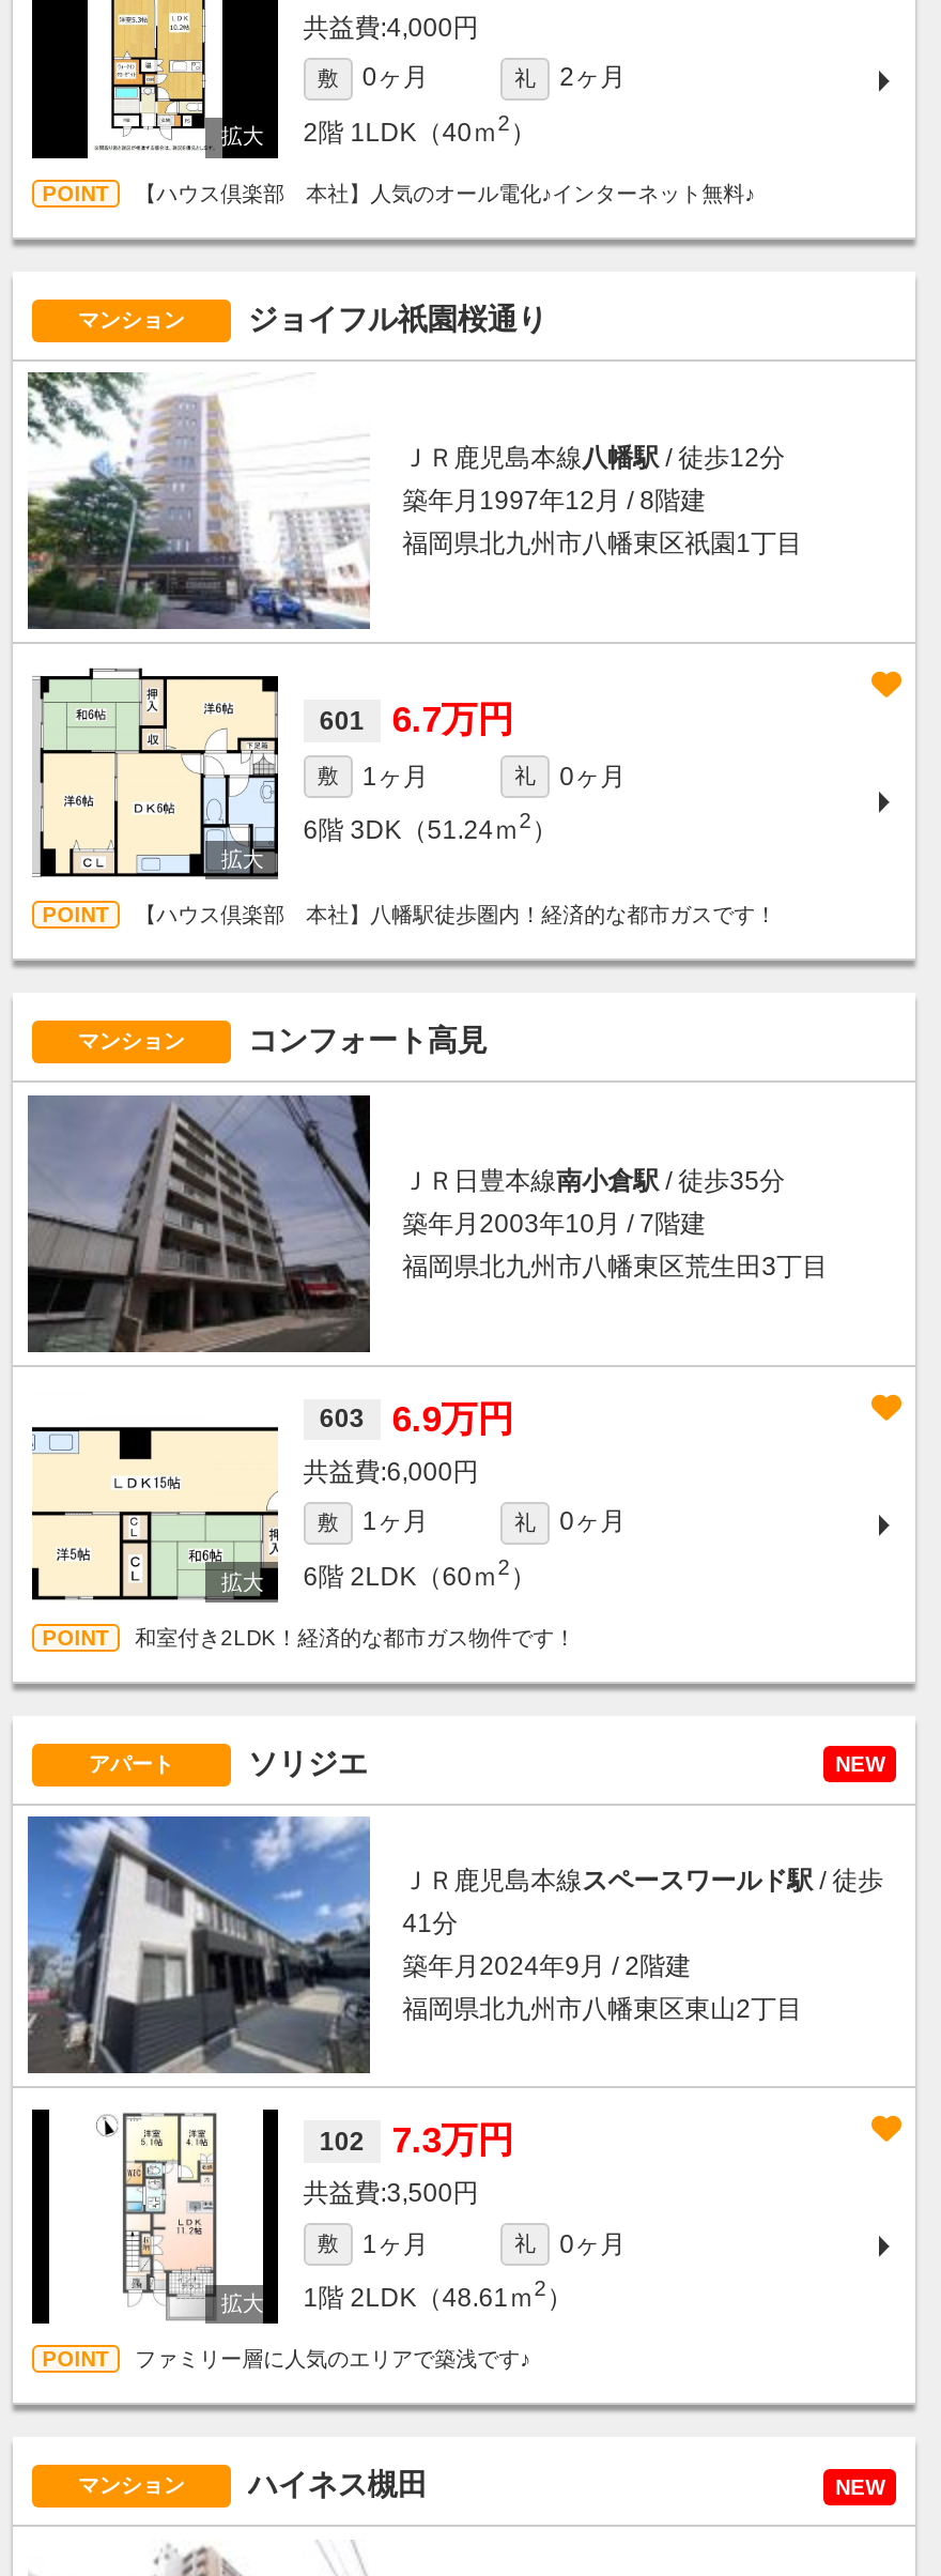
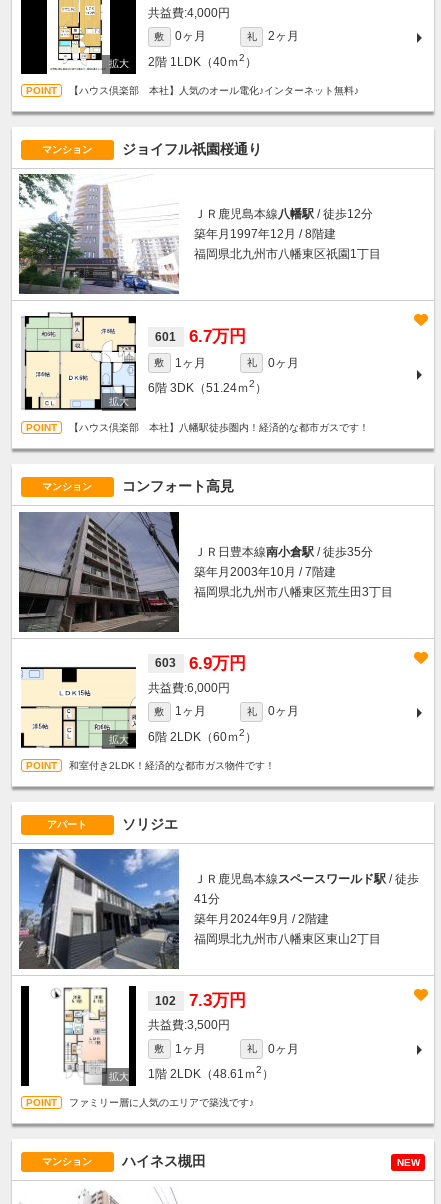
- NEW
